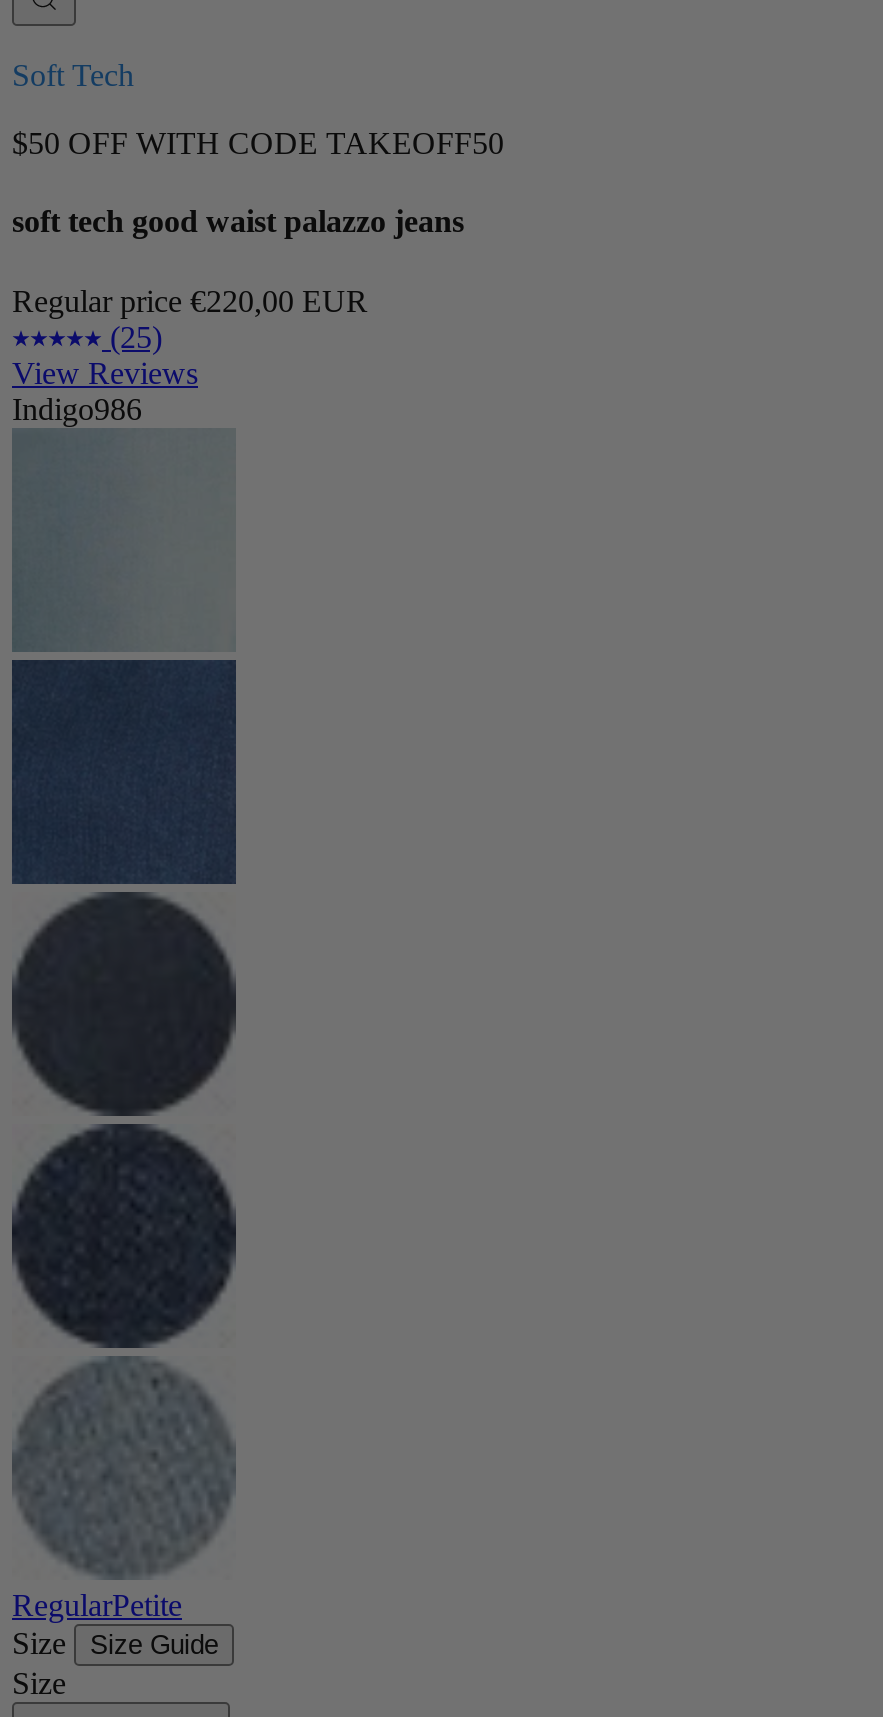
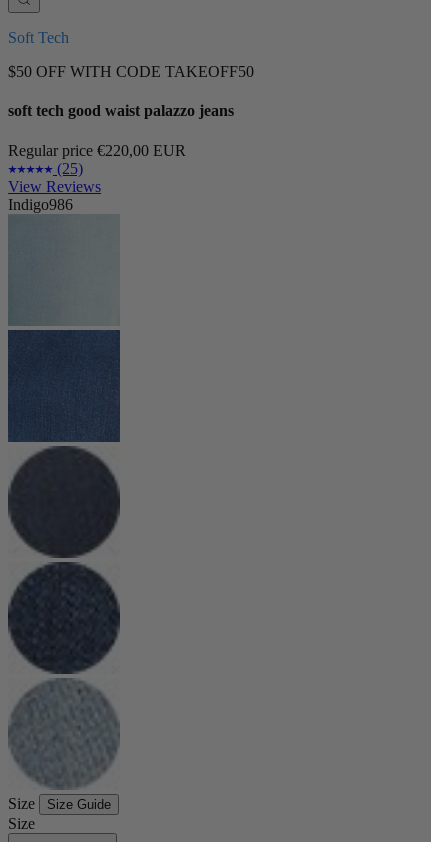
- RegularPetite
